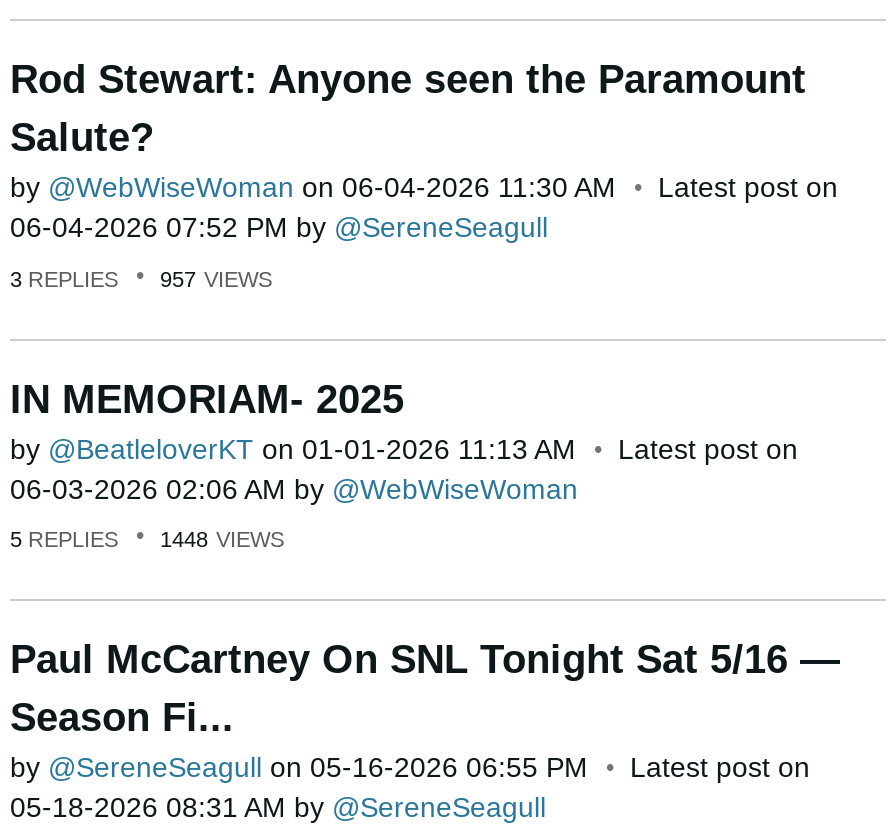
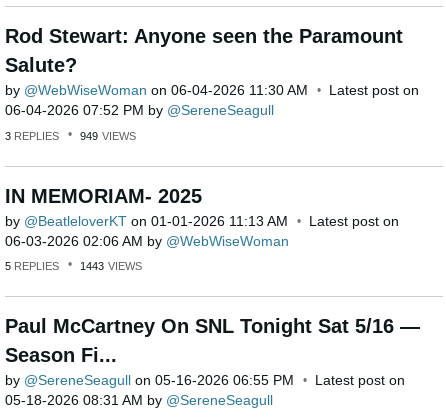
- 3 REPLIES 957 VIEWS
+ 3 REPLIES 949 VIEWS

- 5 REPLIES 1448 VIEWS
+ 5 REPLIES 1443 VIEWS
